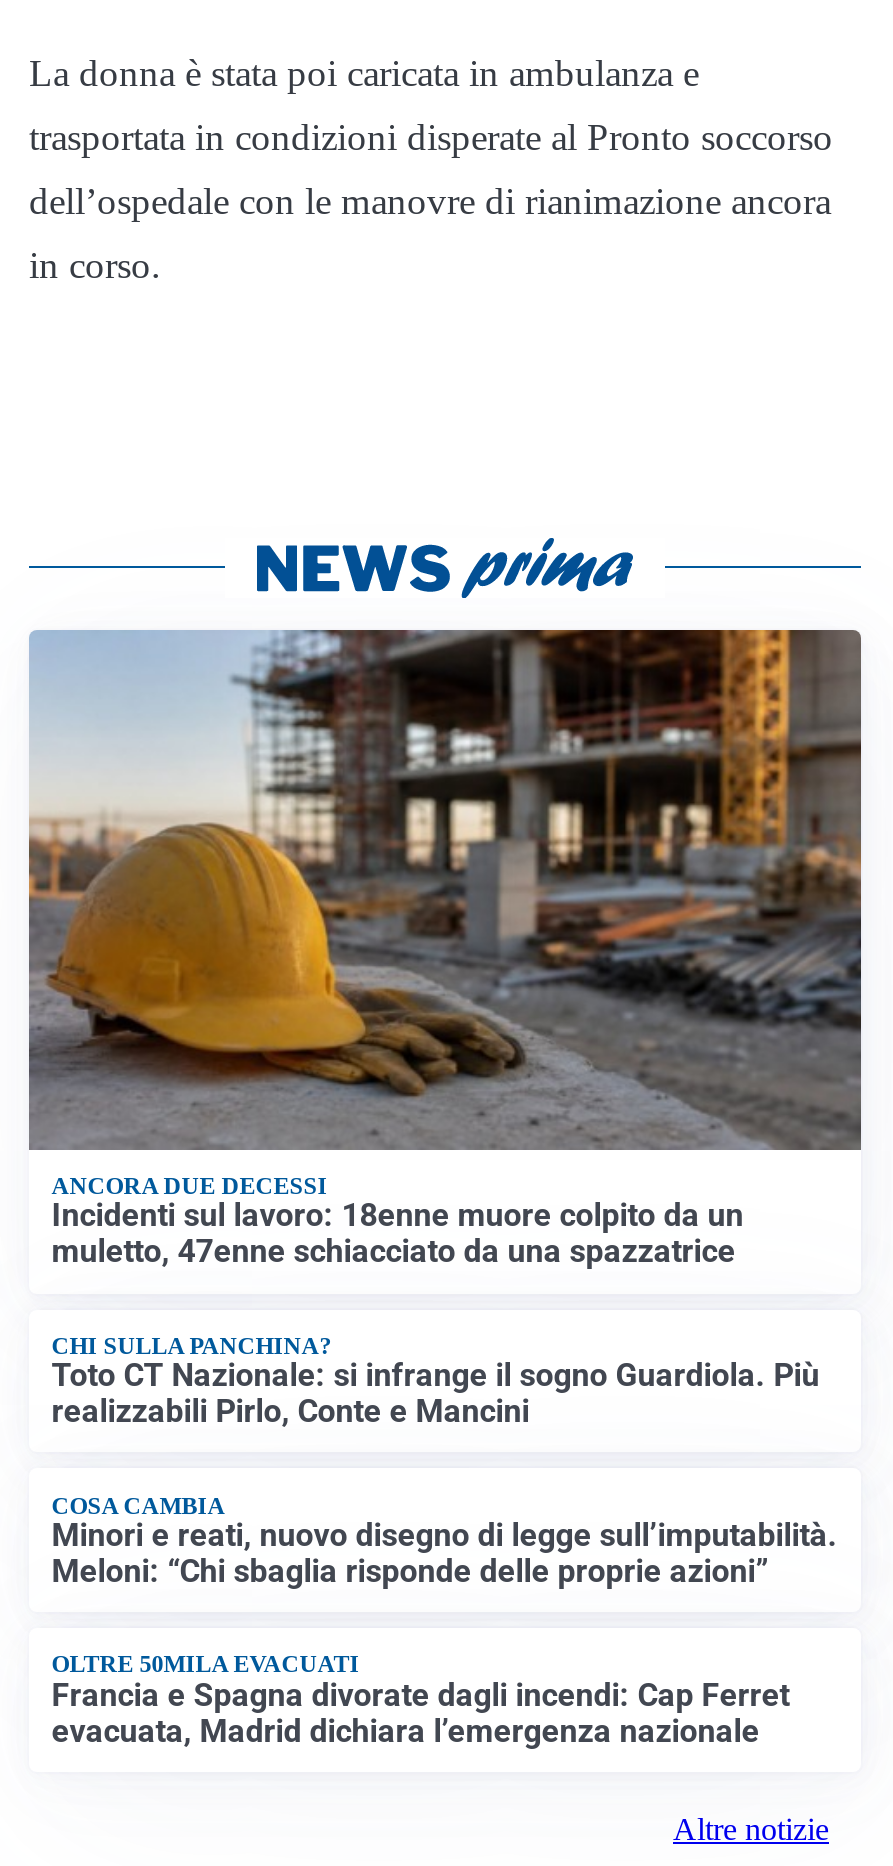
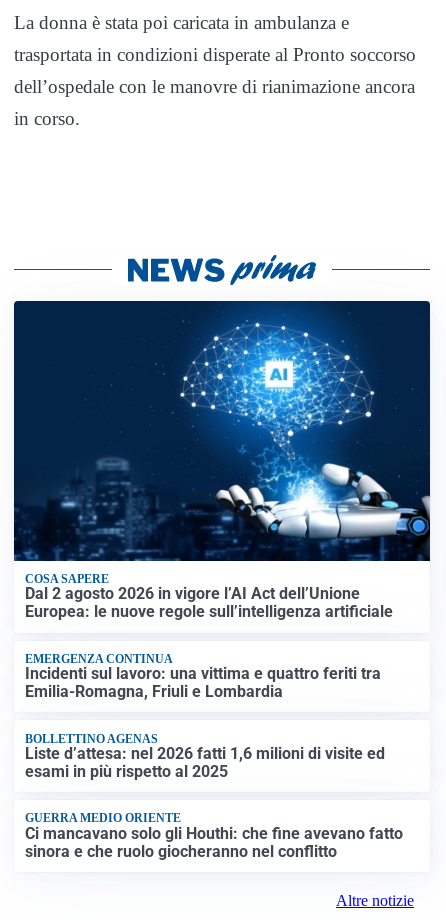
- [image]
- ANCORA DUE DECESSI
- Incidenti sul lavoro: 18enne muore colpito da un
- muletto, 47enne schiacciato da una spazzatrice
+ [image]
+ COSA SAPERE
+ Dal 2 agosto 2026 in vigore l’AI Act dell’Unione
+ Europea: le nuove regole sull’intelligenza artificiale

- CHI SULLA PANCHINA?
- Toto CT Nazionale: si infrange il sogno Guardiola. Più
- realizzabili Pirlo, Conte e Mancini
+ EMERGENZA CONTINUA
+ Incidenti sul lavoro: una vittima e quattro feriti tra
+ Emilia-Romagna, Friuli e Lombardia

- COSA CAMBIA
- Minori e reati, nuovo disegno di legge sull’imputabilità.
- Meloni: “Chi sbaglia risponde delle proprie azioni”
+ BOLLETTINO AGENAS
+ Liste d’attesa: nel 2026 fatti 1,6 milioni di visite ed
+ esami in più rispetto al 2025

- OLTRE 50MILA EVACUATI
- Francia e Spagna divorate dagli incendi: Cap Ferret
- evacuata, Madrid dichiara l’emergenza nazionale
+ GUERRA MEDIO ORIENTE
+ Ci mancavano solo gli Houthi: che fine avevano fatto
+ sinora e che ruolo giocheranno nel conflitto
